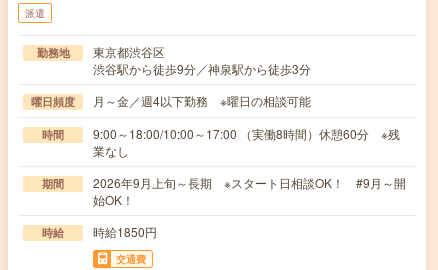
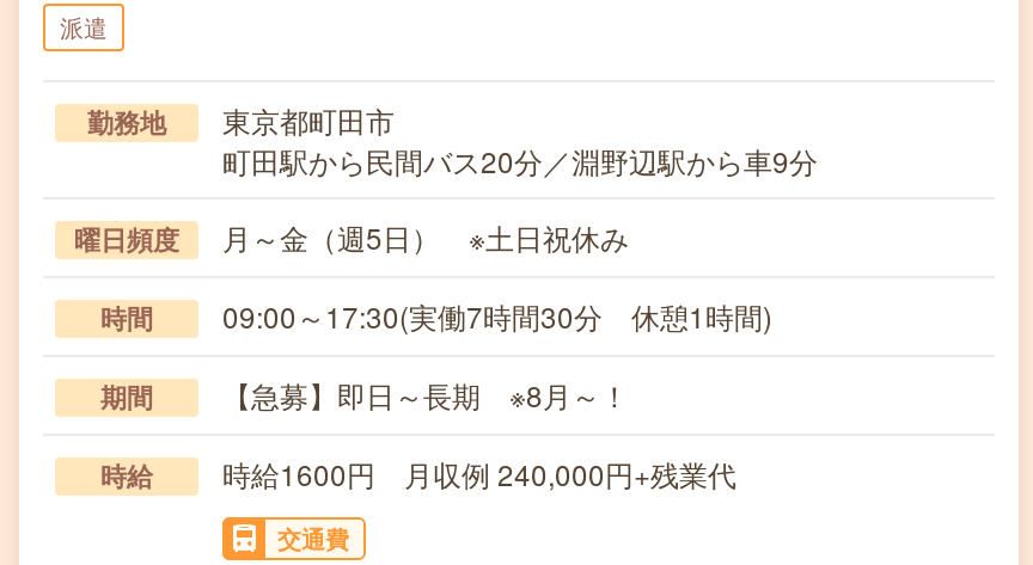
- 東京都渋谷区
- 渋谷駅から徒歩9分／神泉駅から徒歩3分
+ 東京都町田市
+ 町田駅から民間バス20分／淵野辺駅から車9分

- 月～金／週4以下勤務 ※曜日の相談可能
+ 月～金（週5日） ※土日祝休み

- 9:00～18:00/10:00～17:00 （実働8時間）休憩60分 ※残
- 業なし
+ 09:00～17:30(実働7時間30分 休憩1時間)

- 2026年9月上旬～長期 ※スタート日相談OK！ #9月～開
- 始OK！
+ 【急募】即日～長期 ※8月～！

- 時給1850円
+ 時給1600円 月収例 240,000円+残業代
